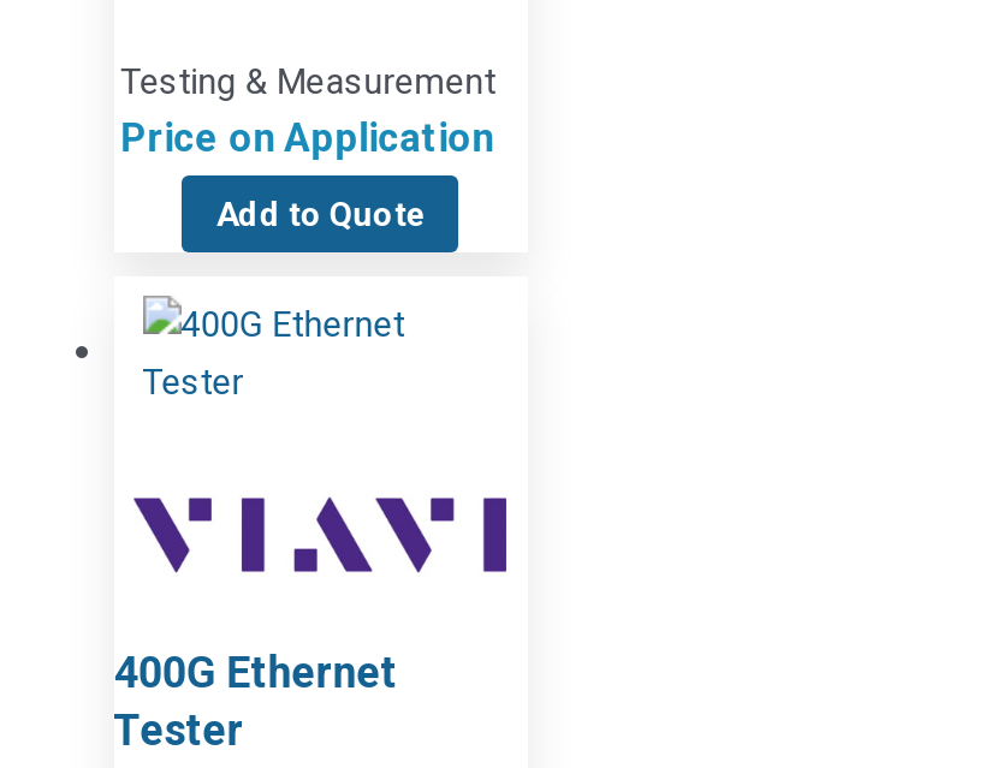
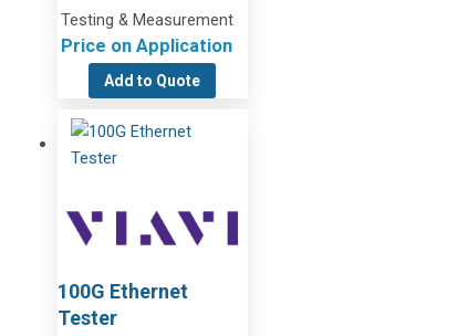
- 400G Ethernet
+ 100G Ethernet
